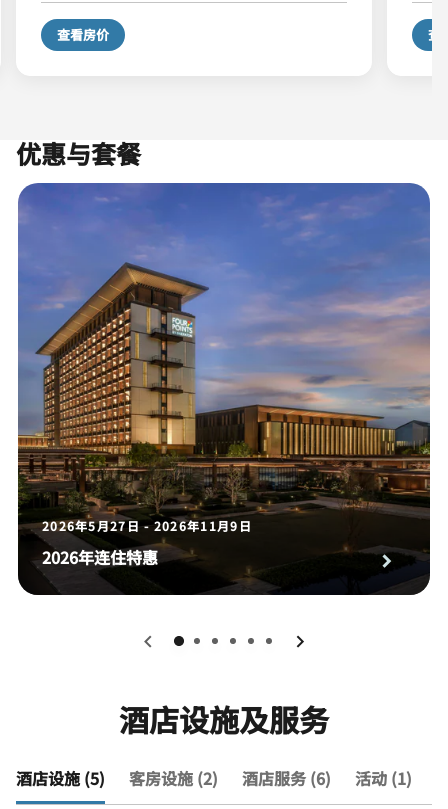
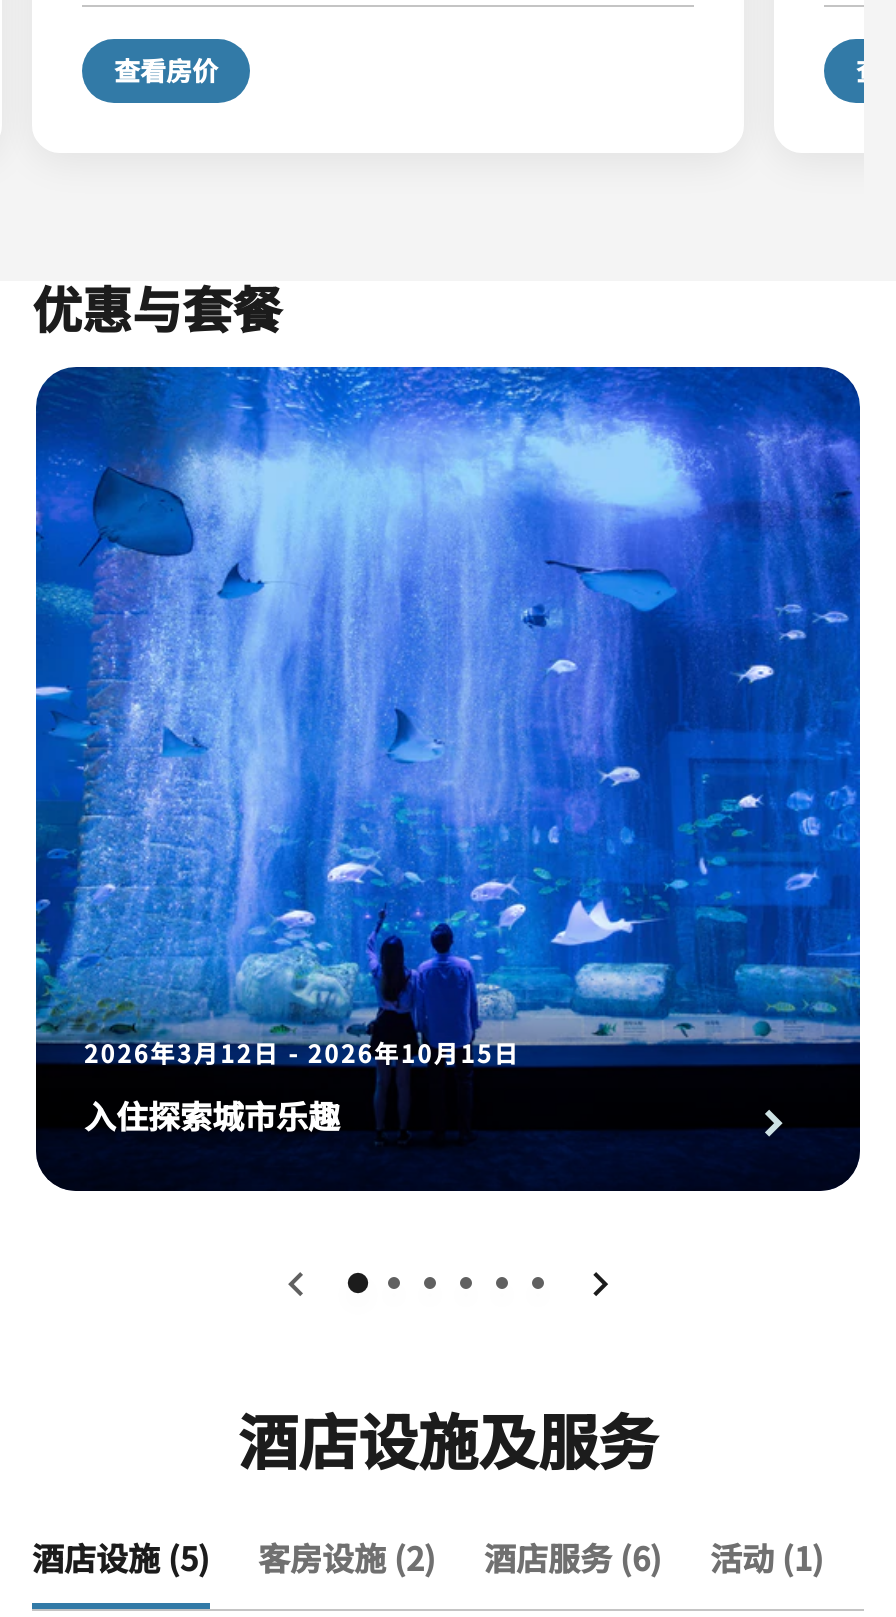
- [image]
- 2026年5月27日 - 2026年11月9日
+ [image]
+ 2026年3月12日 - 2026年10月15日

- 2026年连住特惠
+ 入住探索城市乐趣
